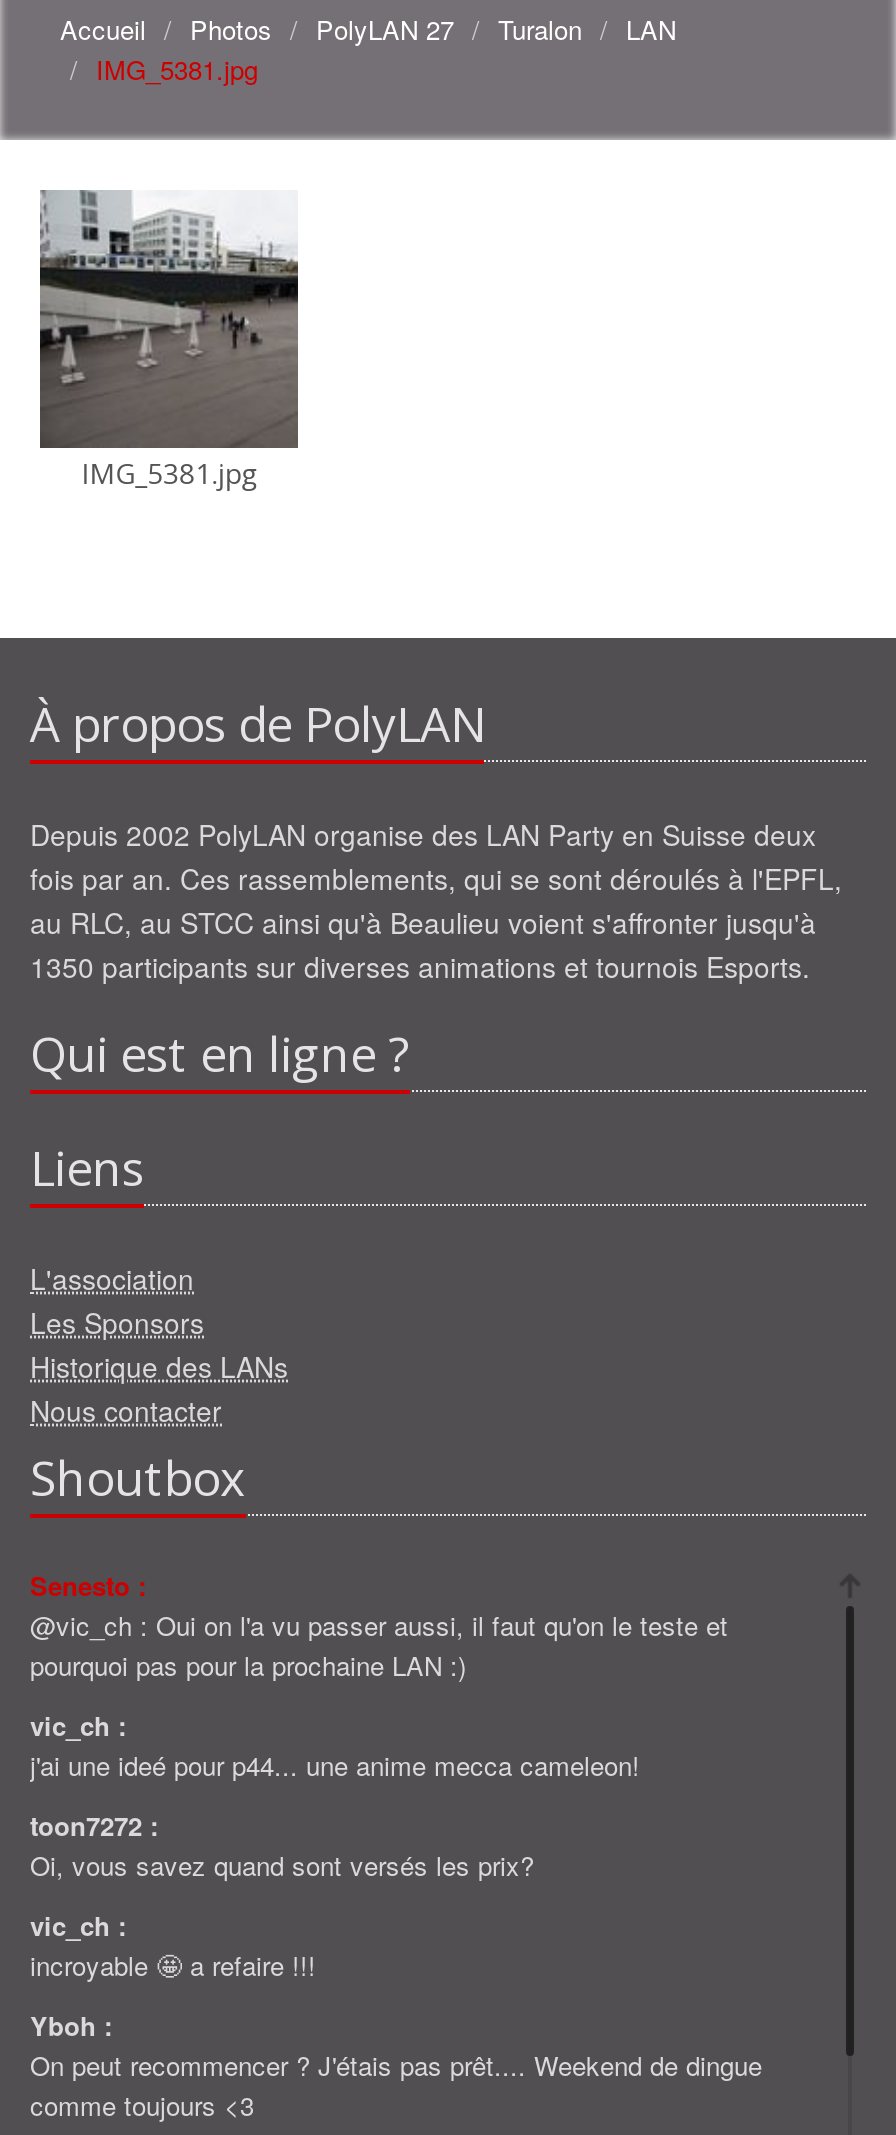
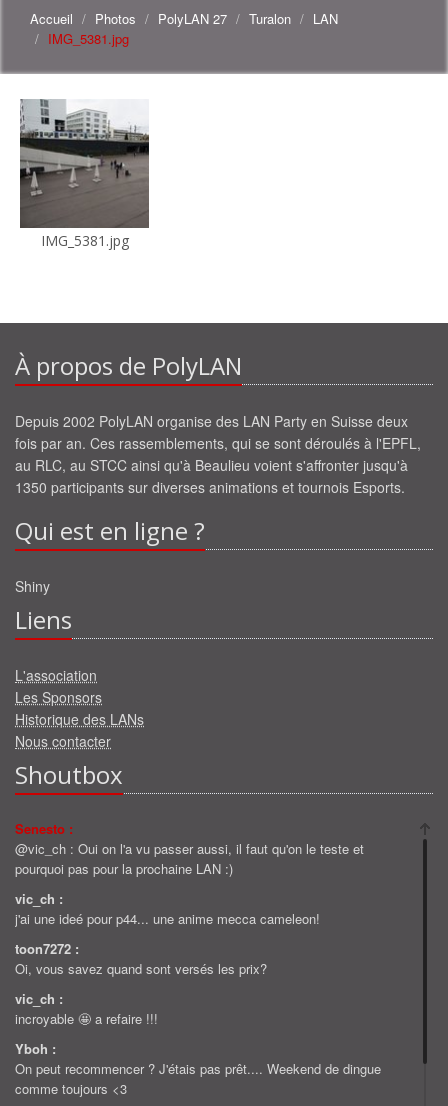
+ Shiny
